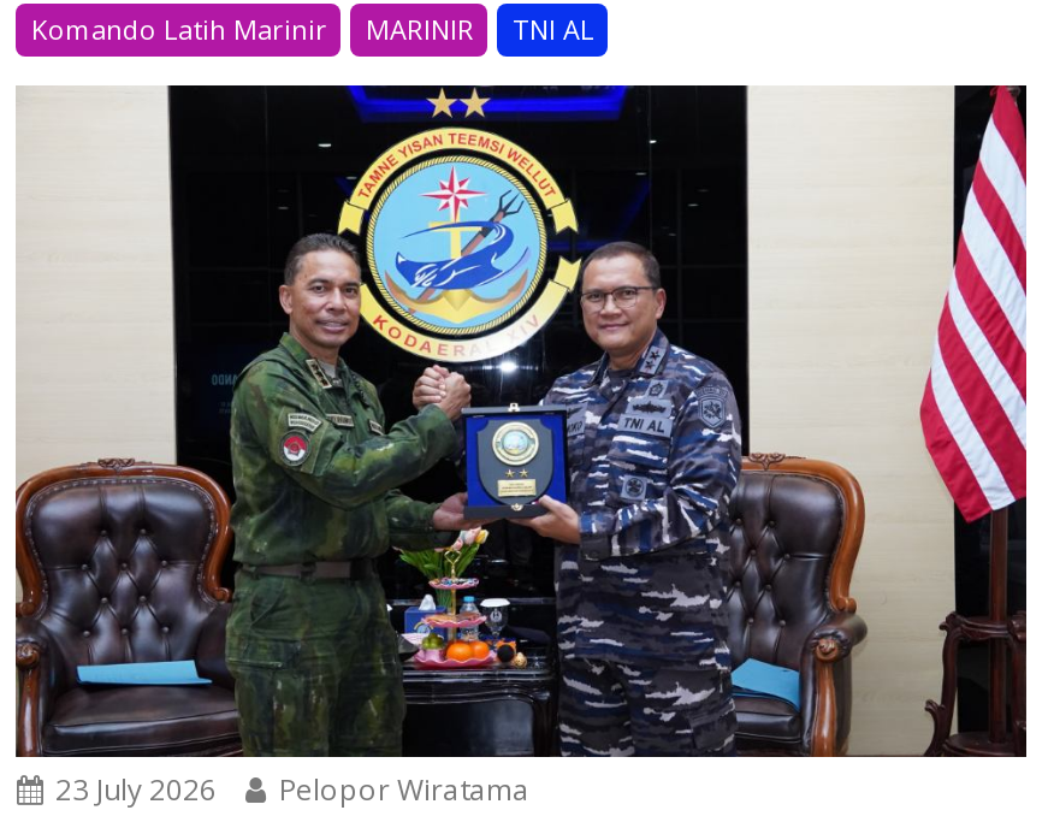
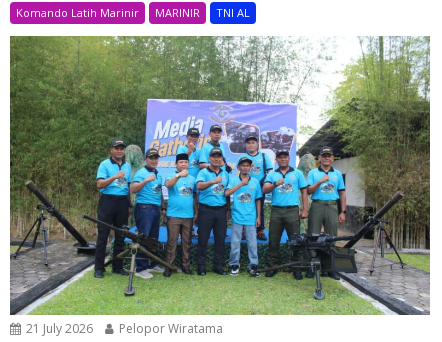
- [image]
- 23 July 2026 Pelopor Wiratama
+ [image]
+ 21 July 2026 Pelopor Wiratama
